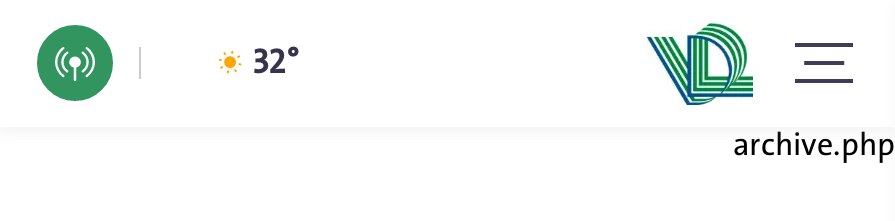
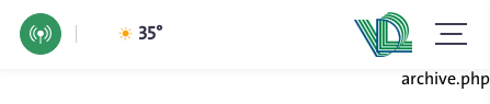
- 32°
+ 35°
